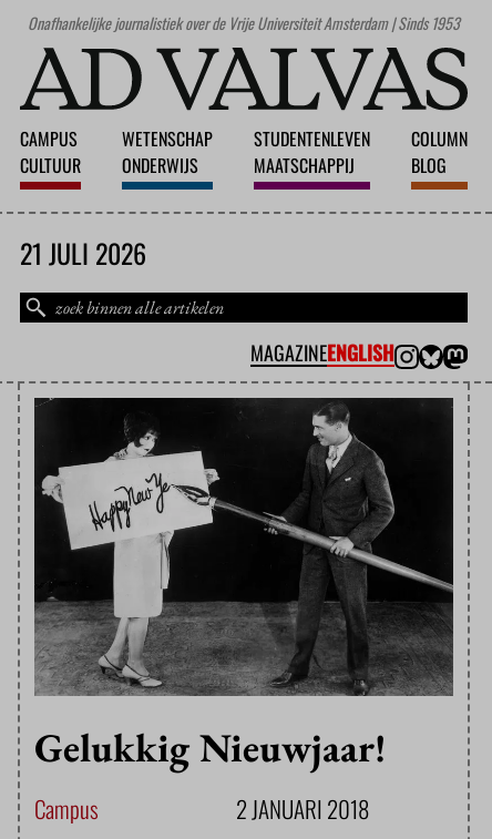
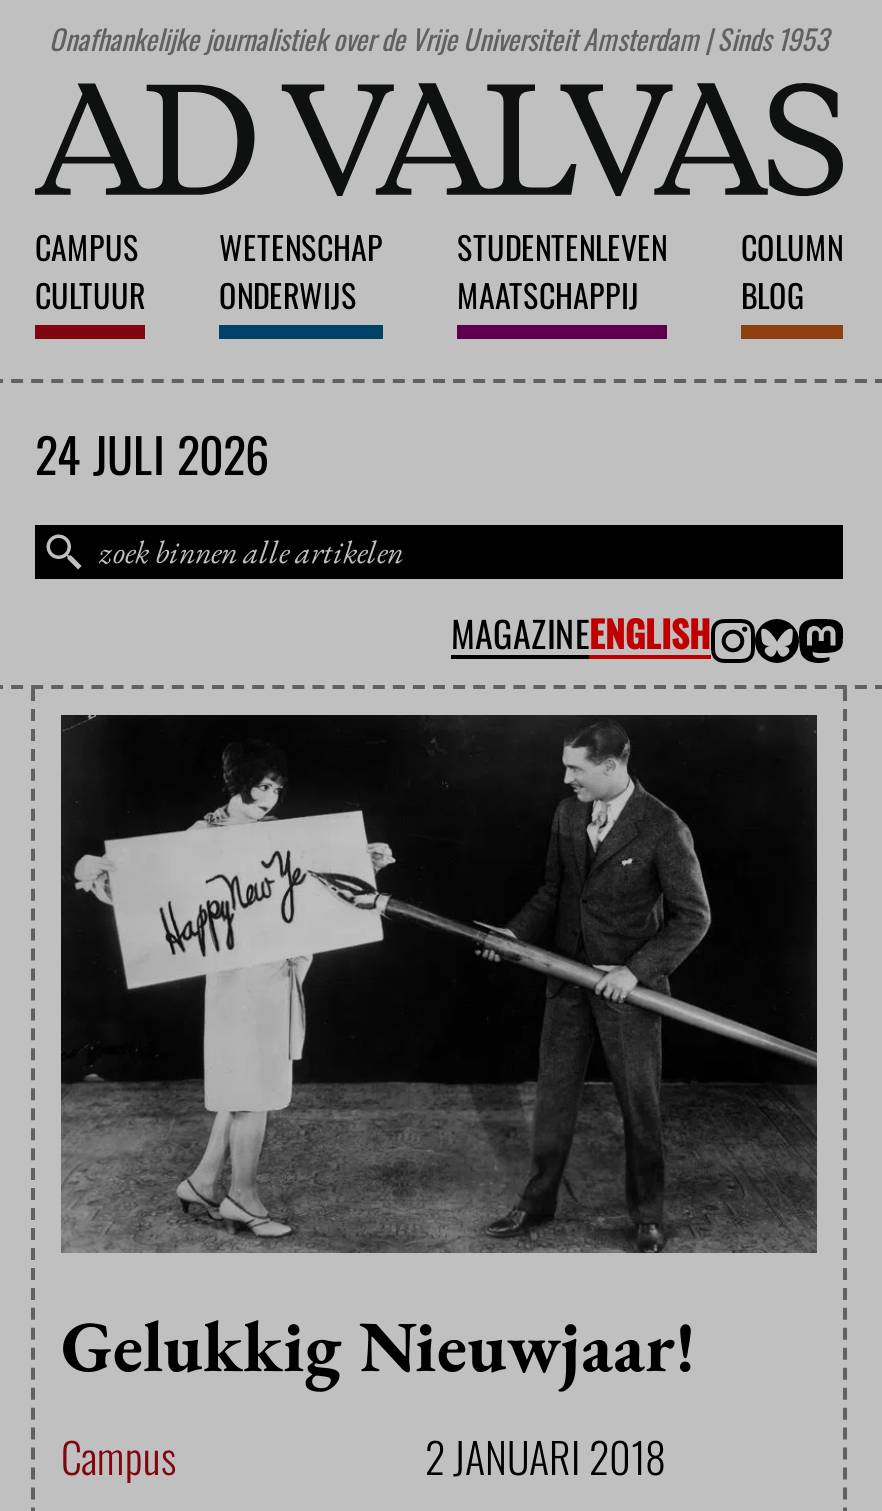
- 21 JULI 2026
+ 24 JULI 2026
